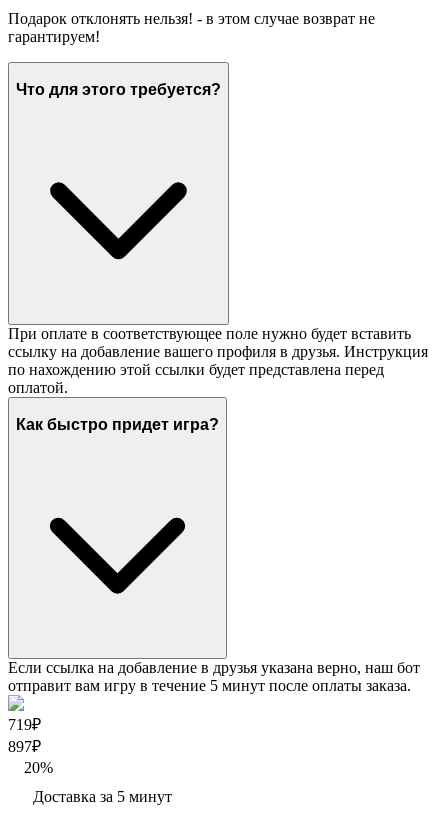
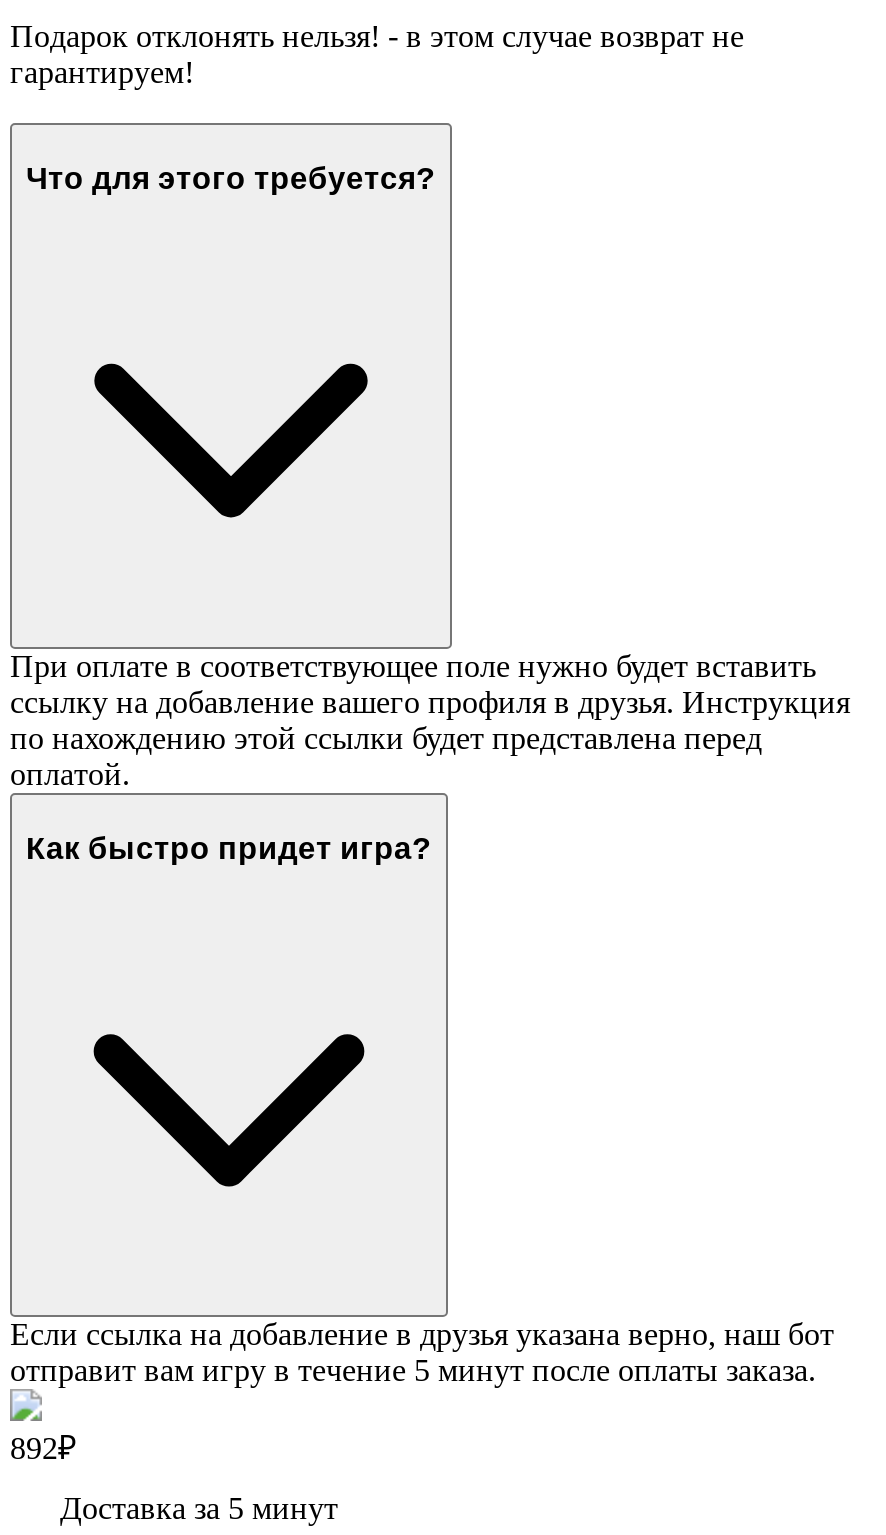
- 719₽
- 897₽
- 20%
+ 892₽
